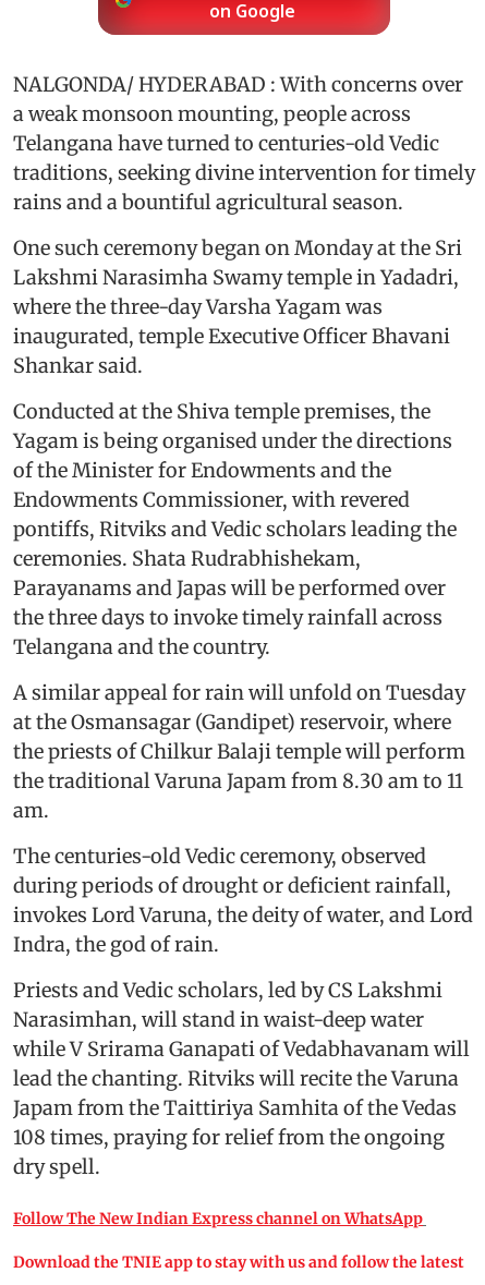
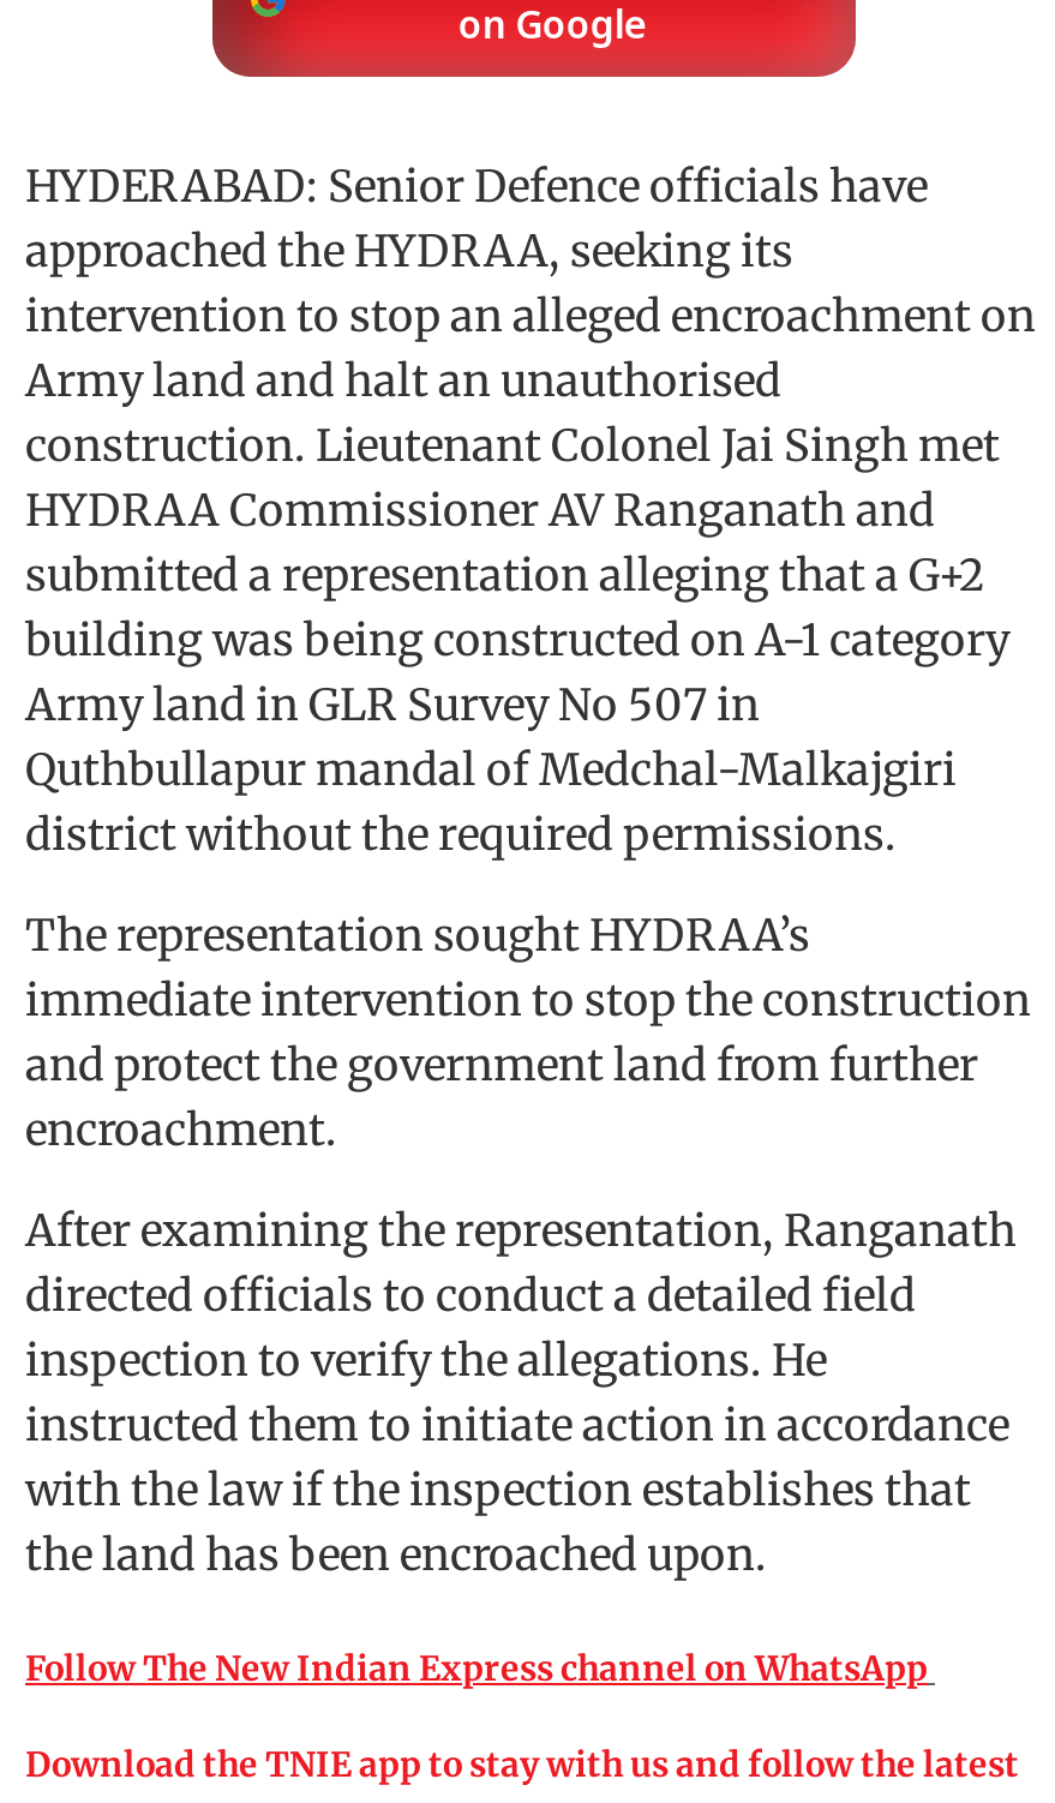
- NALGONDA/ HYDERABAD : With concerns over
- a weak monsoon mounting, people across
- Telangana have turned to centuries-old Vedic
- traditions, seeking divine intervention for timely
- rains and a bountiful agricultural season.
- One such ceremony began on Monday at the Sri
- Lakshmi Narasimha Swamy temple in Yadadri,
- where the three-day Varsha Yagam was
- inaugurated, temple Executive Officer Bhavani
- Shankar said.
- Conducted at the Shiva temple premises, the
- Yagam is being organised under the directions
- of the Minister for Endowments and the
- Endowments Commissioner, with revered
- pontiffs, Ritviks and Vedic scholars leading the
- ceremonies. Shata Rudrabhishekam,
- Parayanams and Japas will be performed over
- the three days to invoke timely rainfall across
- Telangana and the country.
- A similar appeal for rain will unfold on Tuesday
- at the Osmansagar (Gandipet) reservoir, where
- the priests of Chilkur Balaji temple will perform
- the traditional Varuna Japam from 8.30 am to 11
- am.
- The centuries-old Vedic ceremony, observed
- during periods of drought or deficient rainfall,
- invokes Lord Varuna, the deity of water, and Lord
- Indra, the god of rain.
- Priests and Vedic scholars, led by CS Lakshmi
- Narasimhan, will stand in waist-deep water
- while V Srirama Ganapati of Vedabhavanam will
- lead the chanting. Ritviks will recite the Varuna
- Japam from the Taittiriya Samhita of the Vedas
- 108 times, praying for relief from the ongoing
- dry spell.
+ HYDERABAD: Senior Defence officials have
+ approached the HYDRAA, seeking its
+ intervention to stop an alleged encroachment on
+ Army land and halt an unauthorised
+ construction. Lieutenant Colonel Jai Singh met
+ HYDRAA Commissioner AV Ranganath and
+ submitted a representation alleging that a G+2
+ building was being constructed on A-1 category
+ Army land in GLR Survey No 507 in
+ Quthbullapur mandal of Medchal-Malkajgiri
+ district without the required permissions.
+ The representation sought HYDRAA’s
+ immediate intervention to stop the construction
+ and protect the government land from further
+ encroachment.
+ After examining the representation, Ranganath
+ directed officials to conduct a detailed field
+ inspection to verify the allegations. He
+ instructed them to initiate action in accordance
+ with the law if the inspection establishes that
+ the land has been encroached upon.
